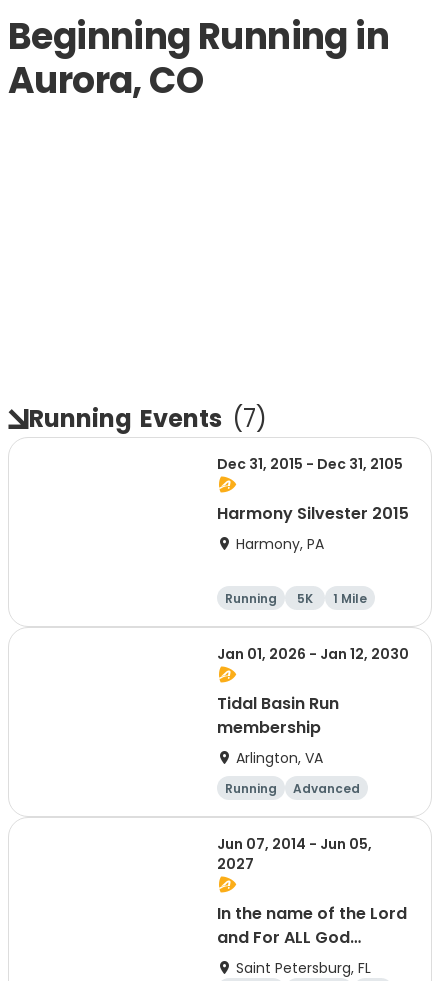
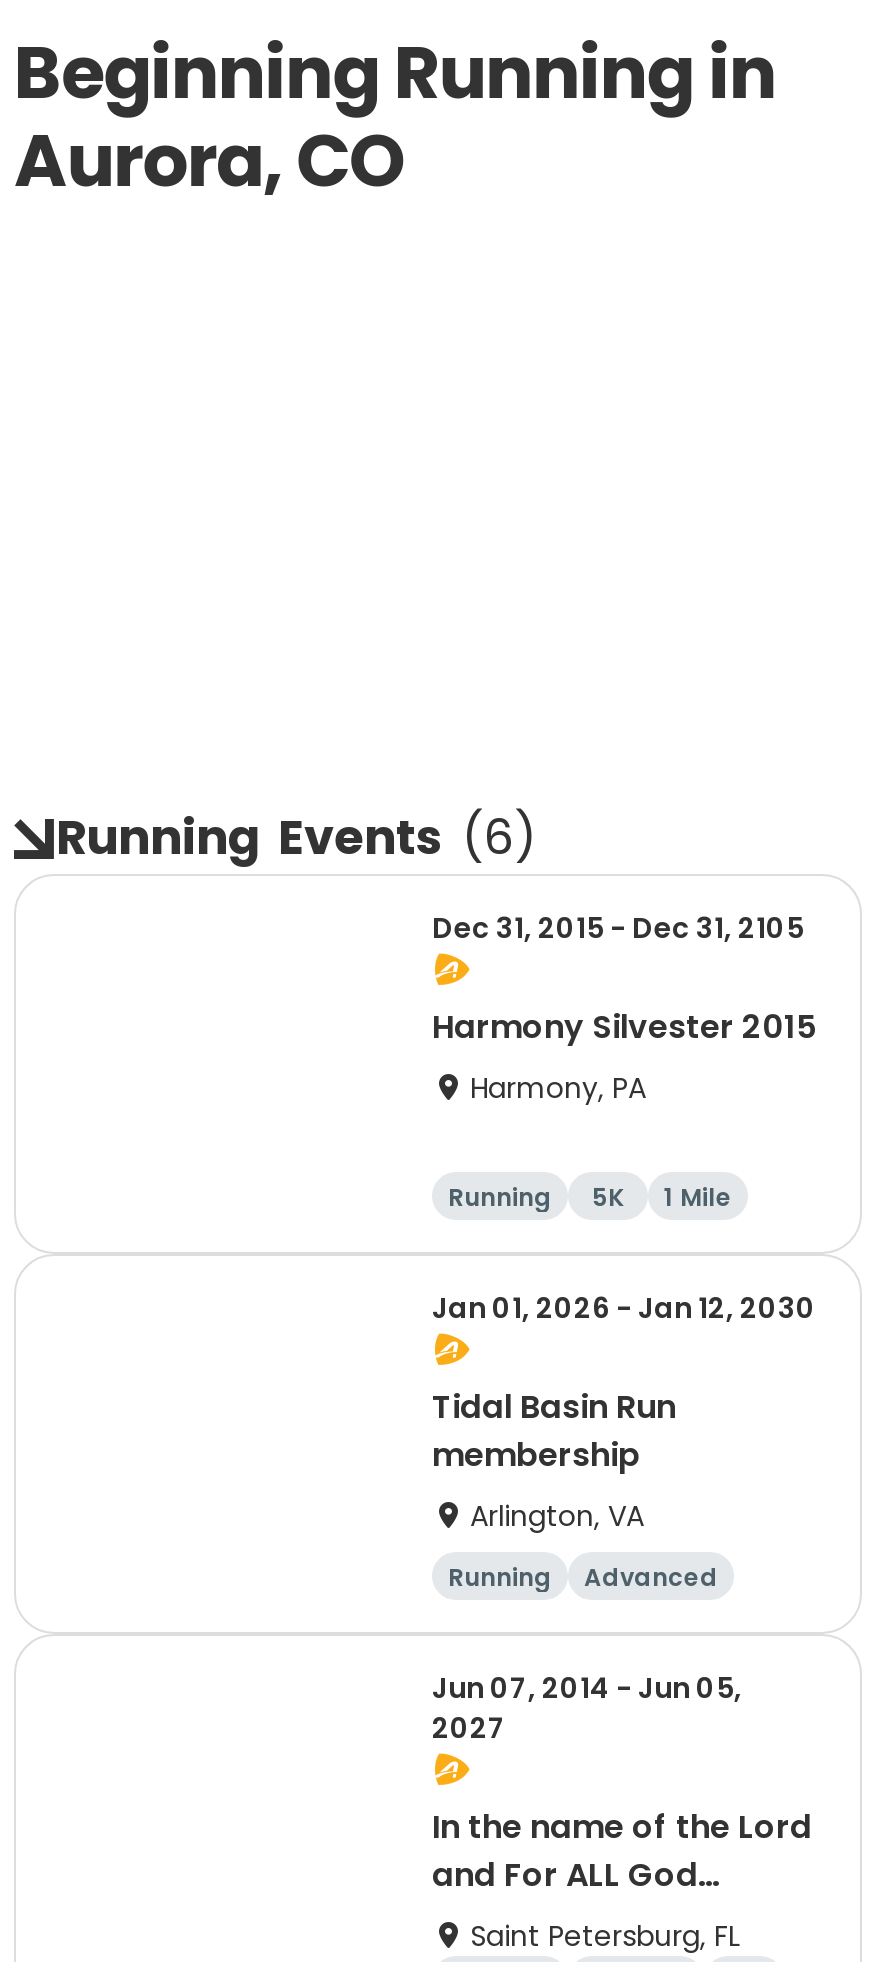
- Running Events (7)
+ Running Events (6)
